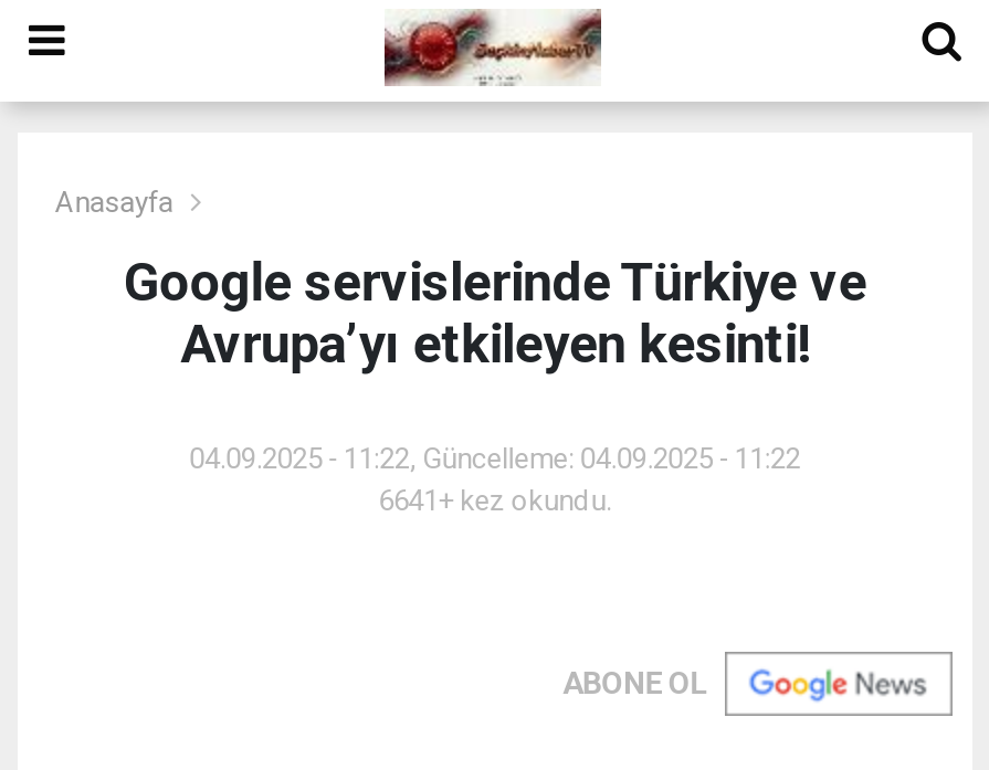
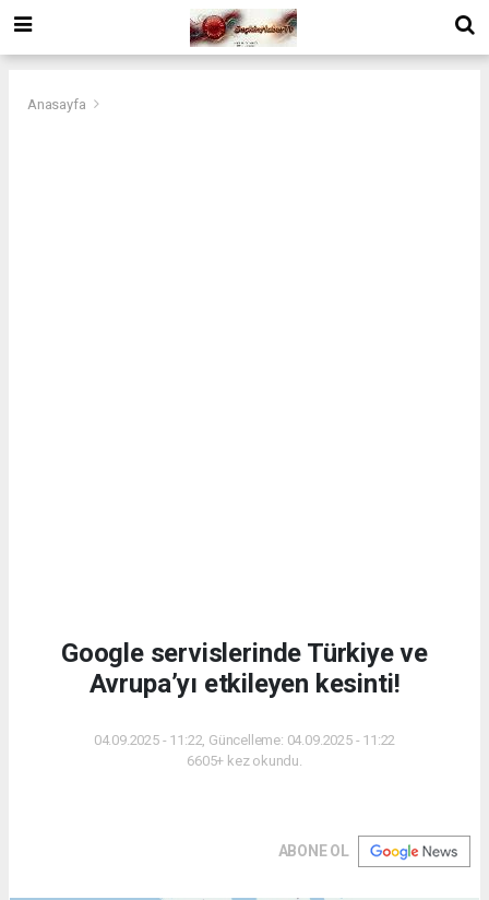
- 6641+ kez okundu.
+ 6605+ kez okundu.
